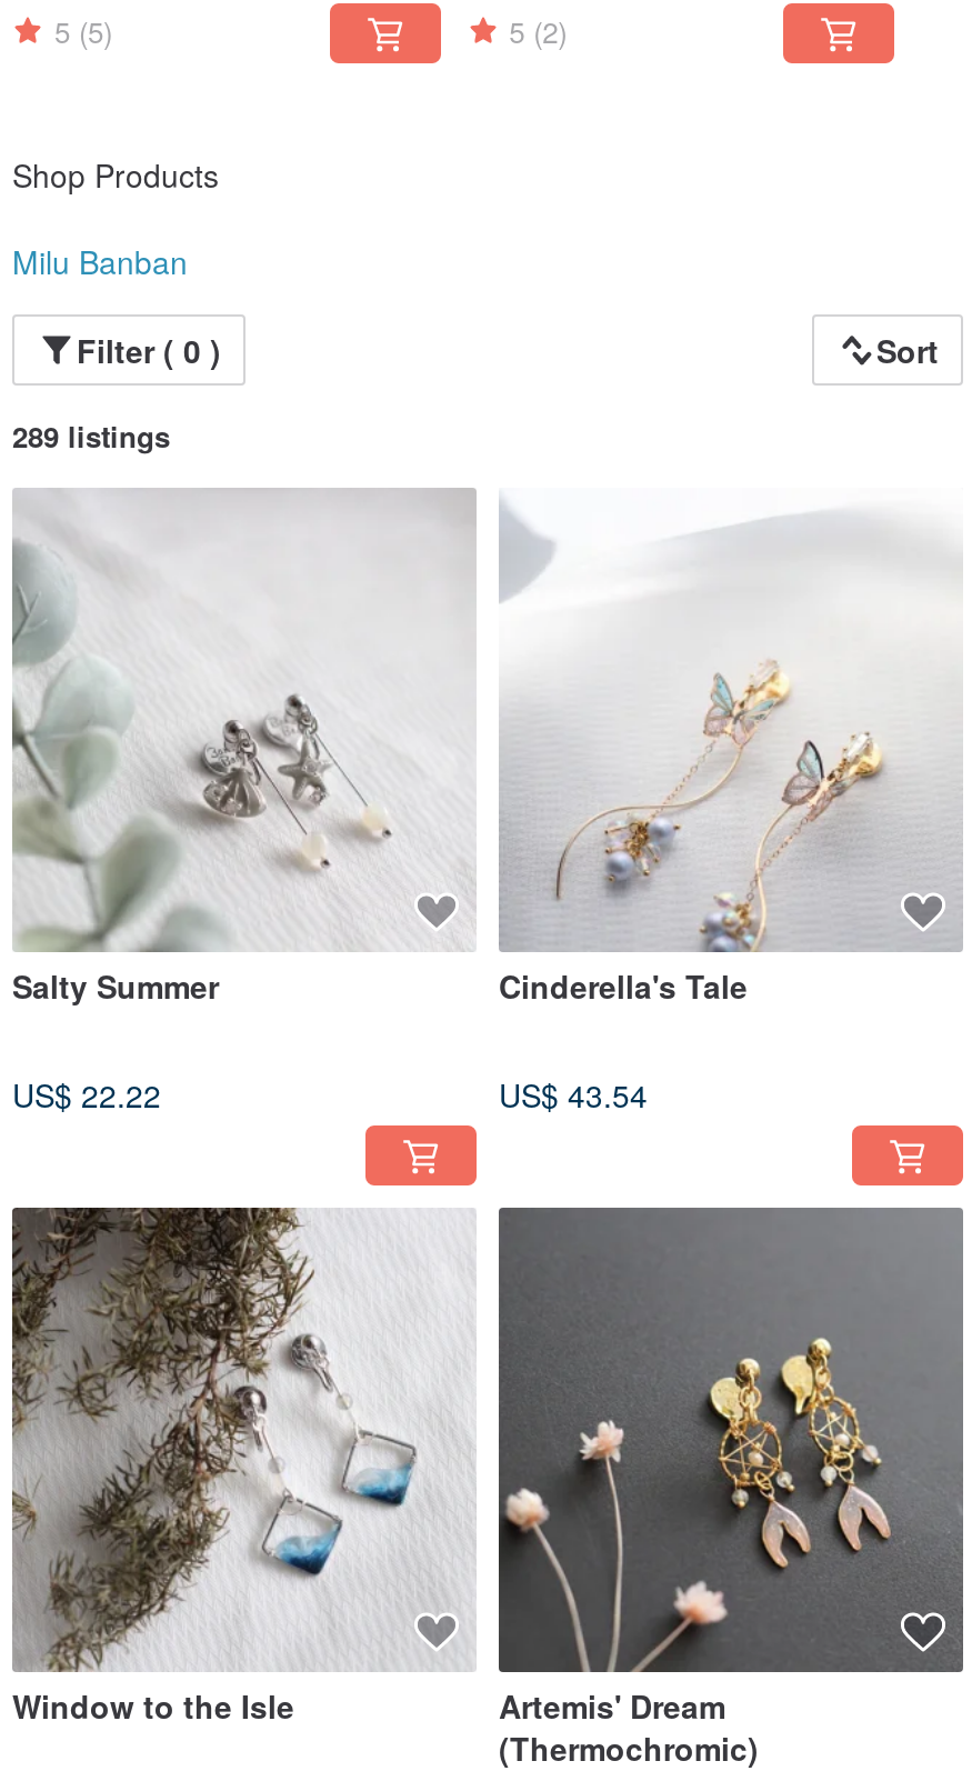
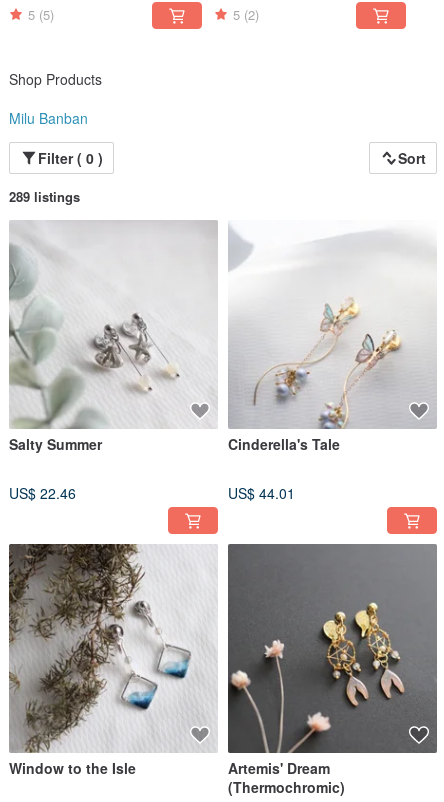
- US$ 22.22
+ US$ 22.46

- US$ 43.54
+ US$ 44.01
